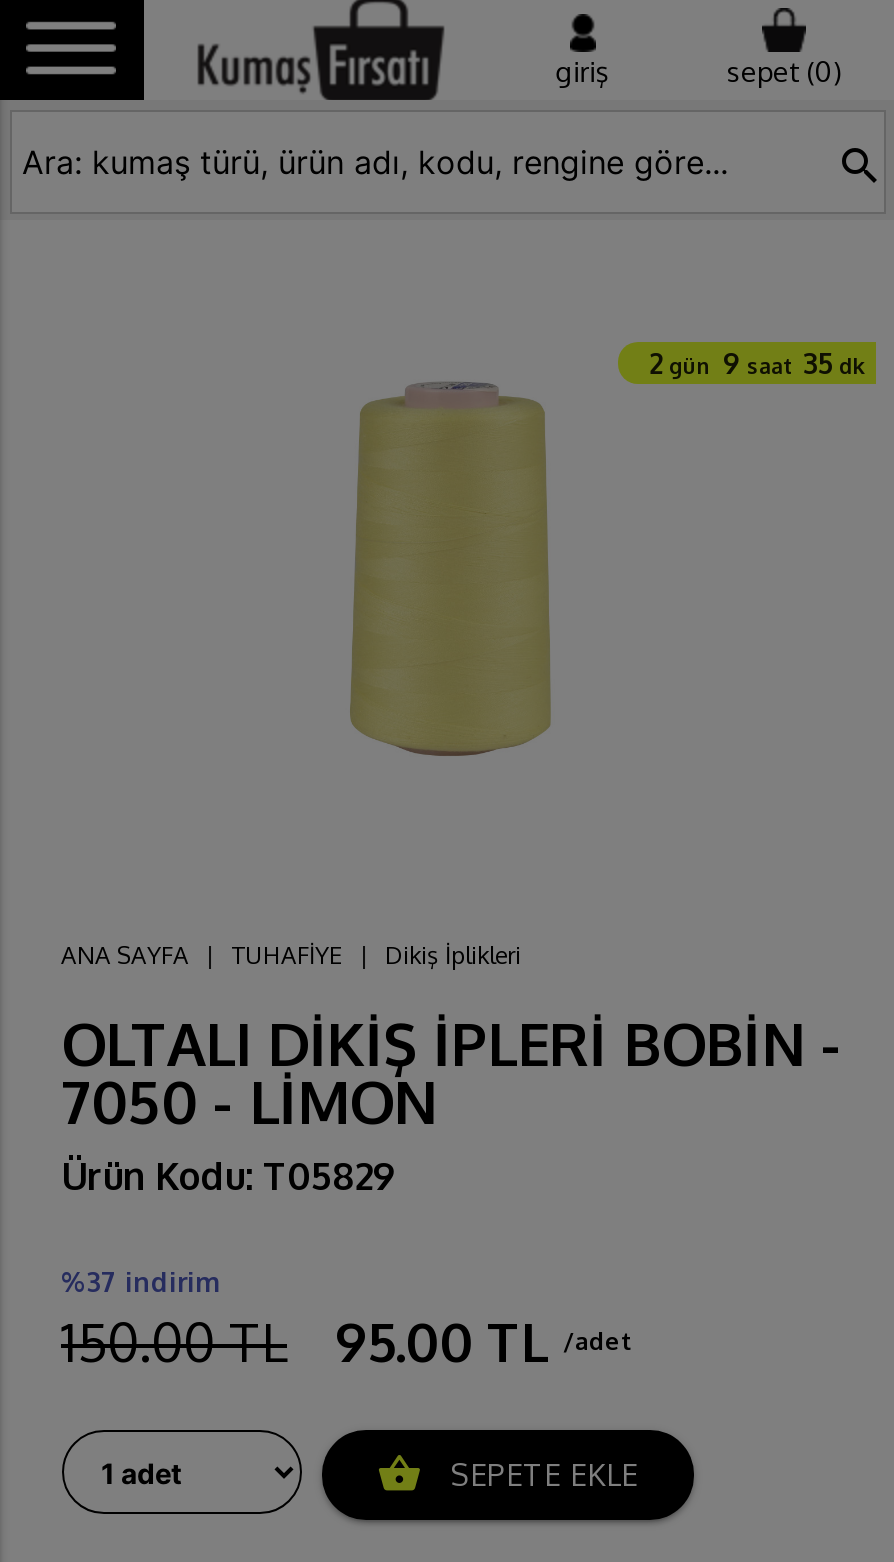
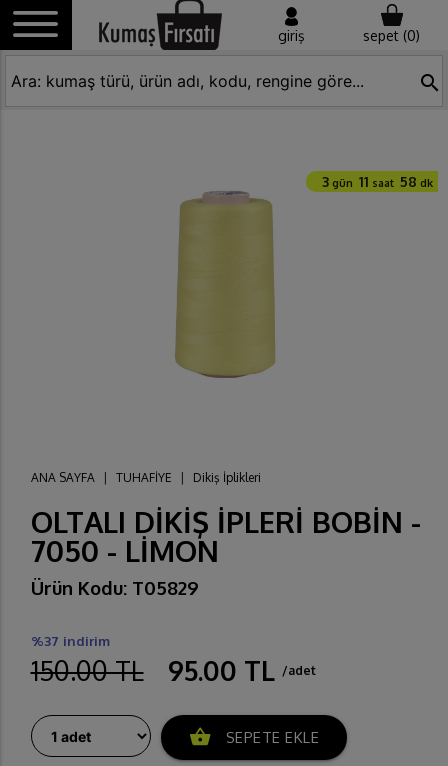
- 2 gün 9 saat 35 dk
+ 3 gün 11 saat 58 dk
